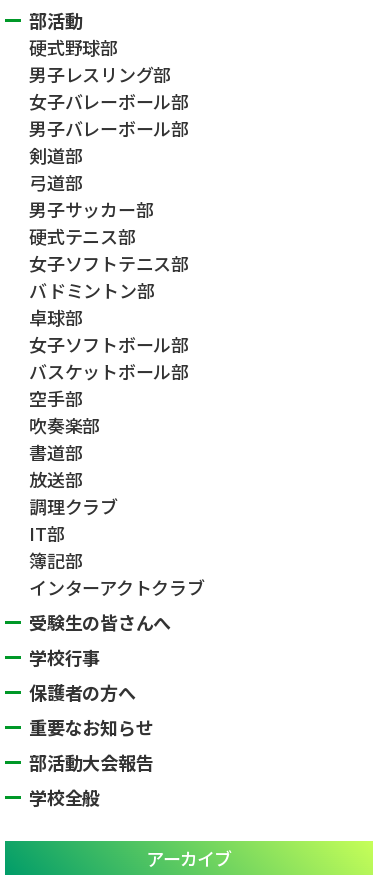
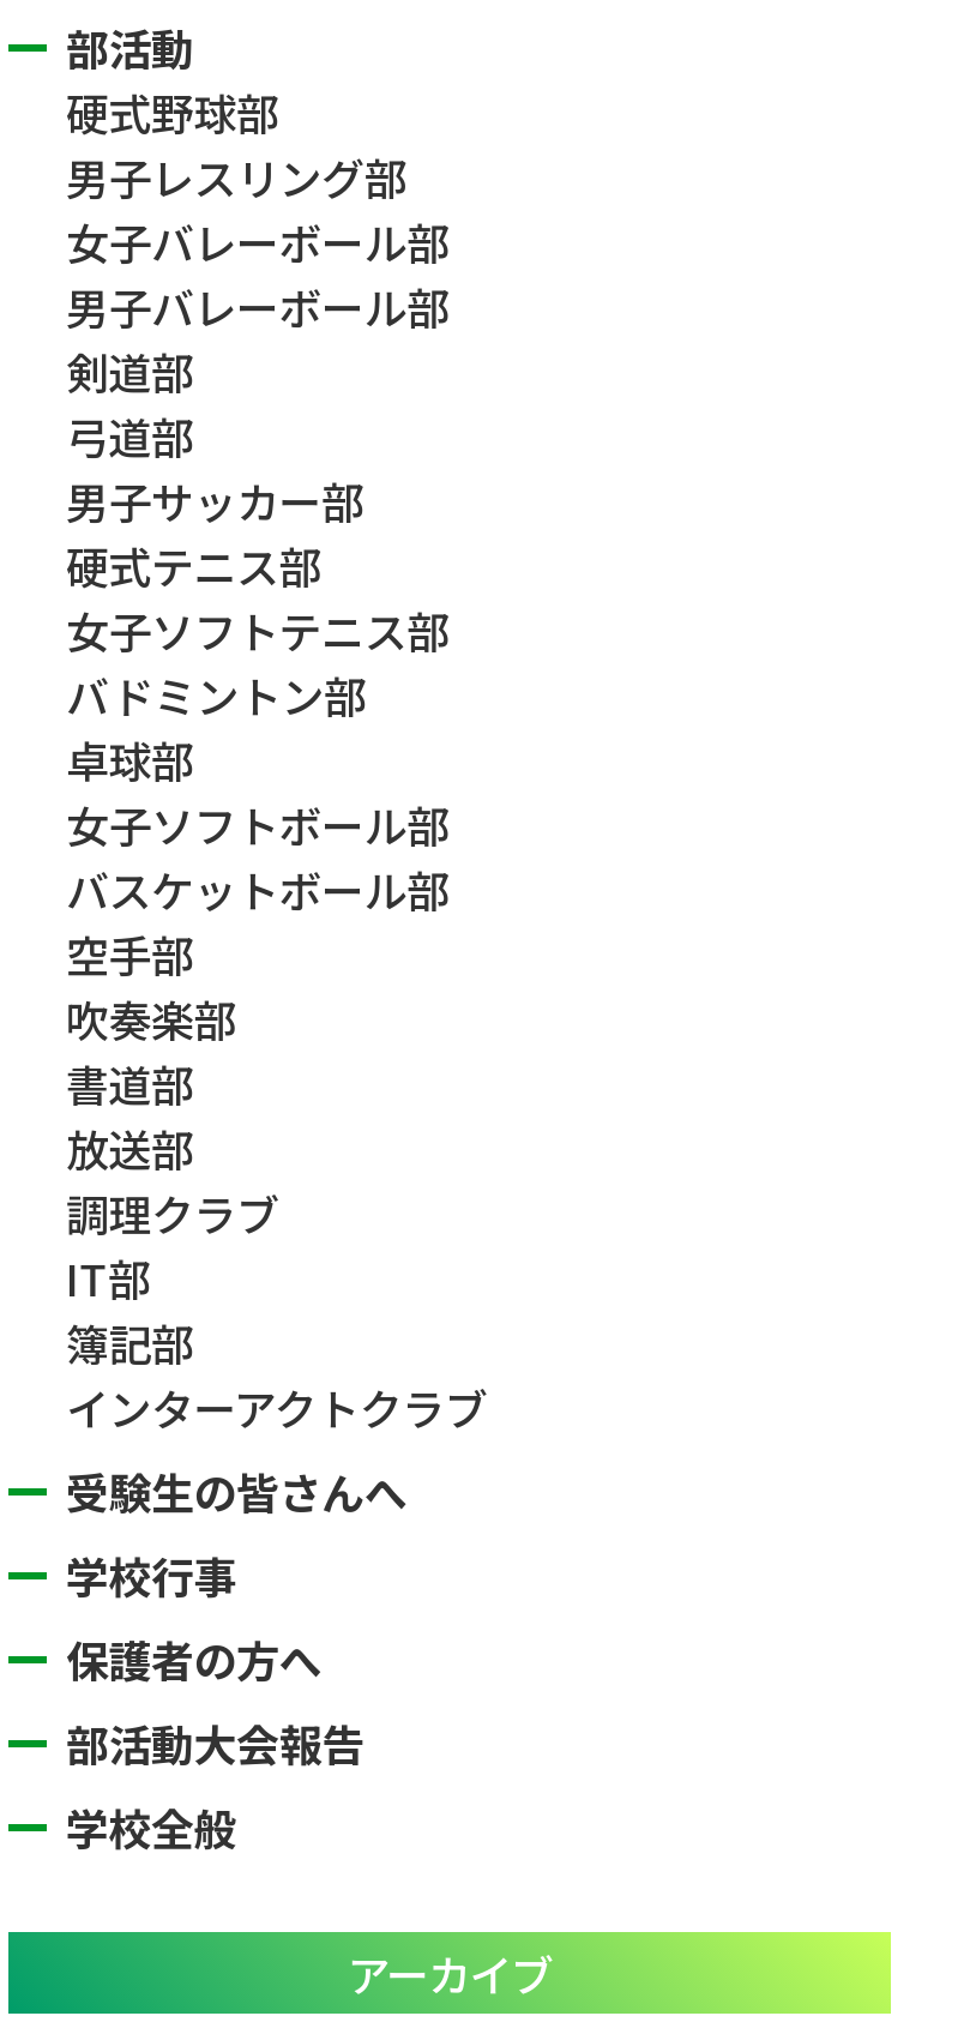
- 重要なお知らせ
